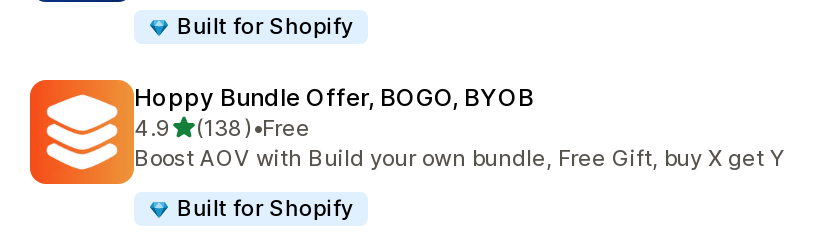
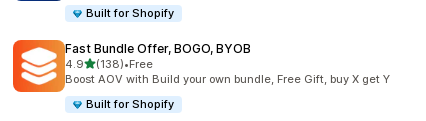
- Hoppy Bundle Offer, BOGO, BYOB
+ Fast Bundle Offer, BOGO, BYOB
